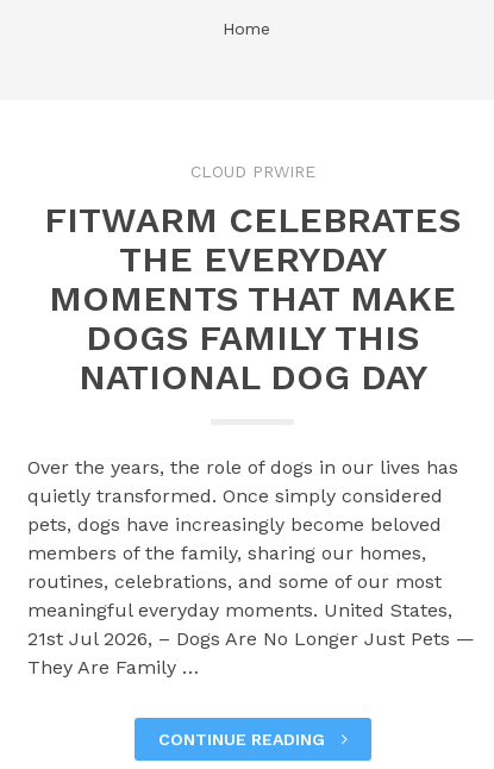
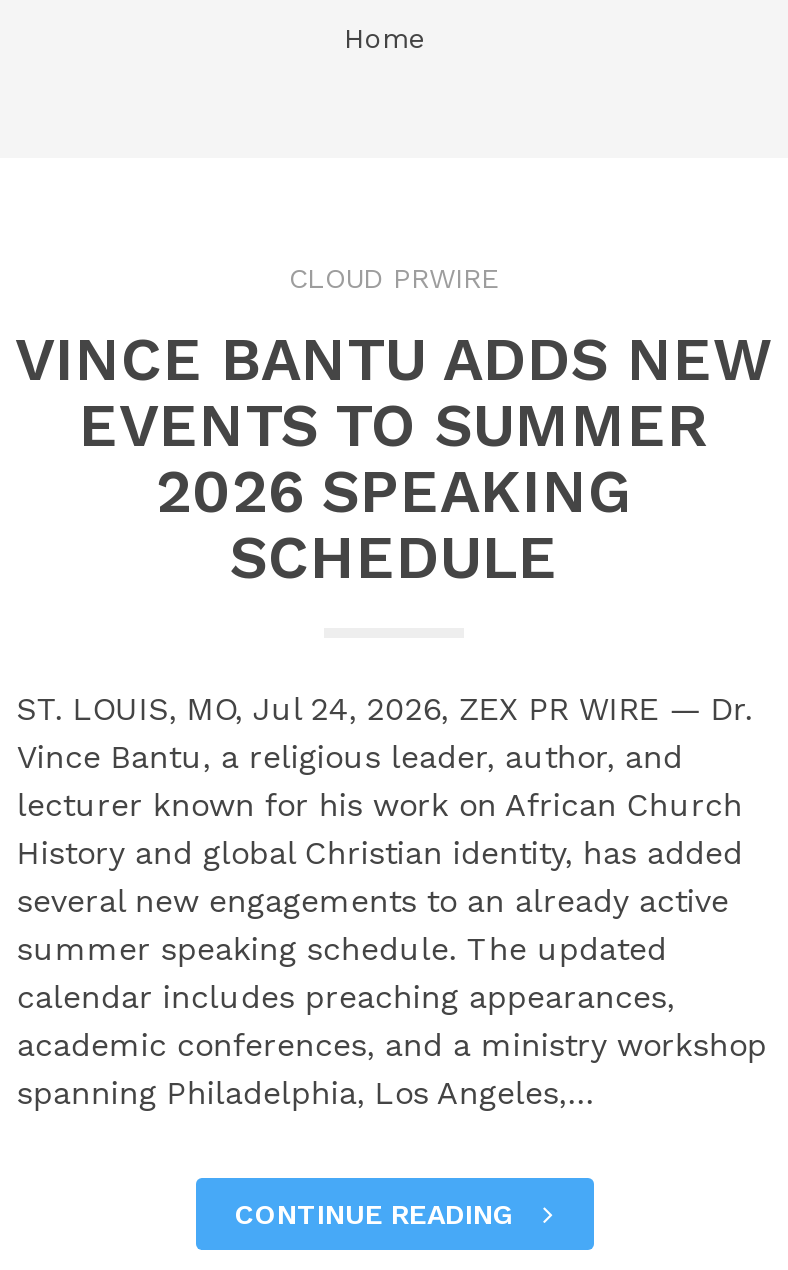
- FITWARM CELEBRATES
- THE EVERYDAY
- MOMENTS THAT MAKE
- DOGS FAMILY THIS
- NATIONAL DOG DAY
+ VINCE BANTU ADDS NEW
+ EVENTS TO SUMMER
+ 2026 SPEAKING
+ SCHEDULE

- Over the years, the role of dogs in our lives has
- quietly transformed. Once simply considered
- pets, dogs have increasingly become beloved
- members of the family, sharing our homes,
- routines, celebrations, and some of our most
- meaningful everyday moments. United States,
- 21st Jul 2026, – Dogs Are No Longer Just Pets —
- They Are Family …
+ ST. LOUIS, MO, Jul 24, 2026, ZEX PR WIRE — Dr.
+ Vince Bantu, a religious leader, author, and
+ lecturer known for his work on African Church
+ History and global Christian identity, has added
+ several new engagements to an already active
+ summer speaking schedule. The updated
+ calendar includes preaching appearances,
+ academic conferences, and a ministry workshop
+ spanning Philadelphia, Los Angeles,…
